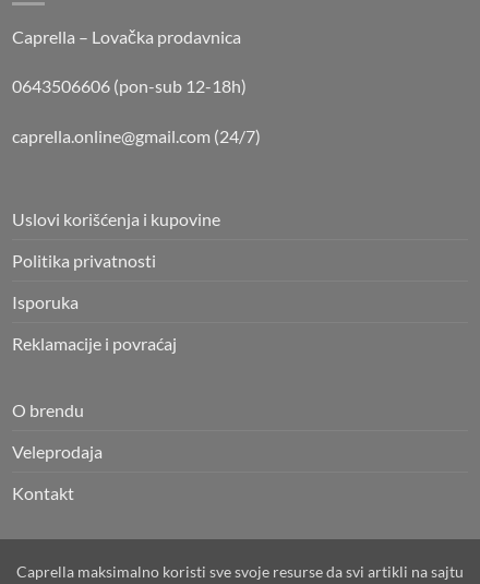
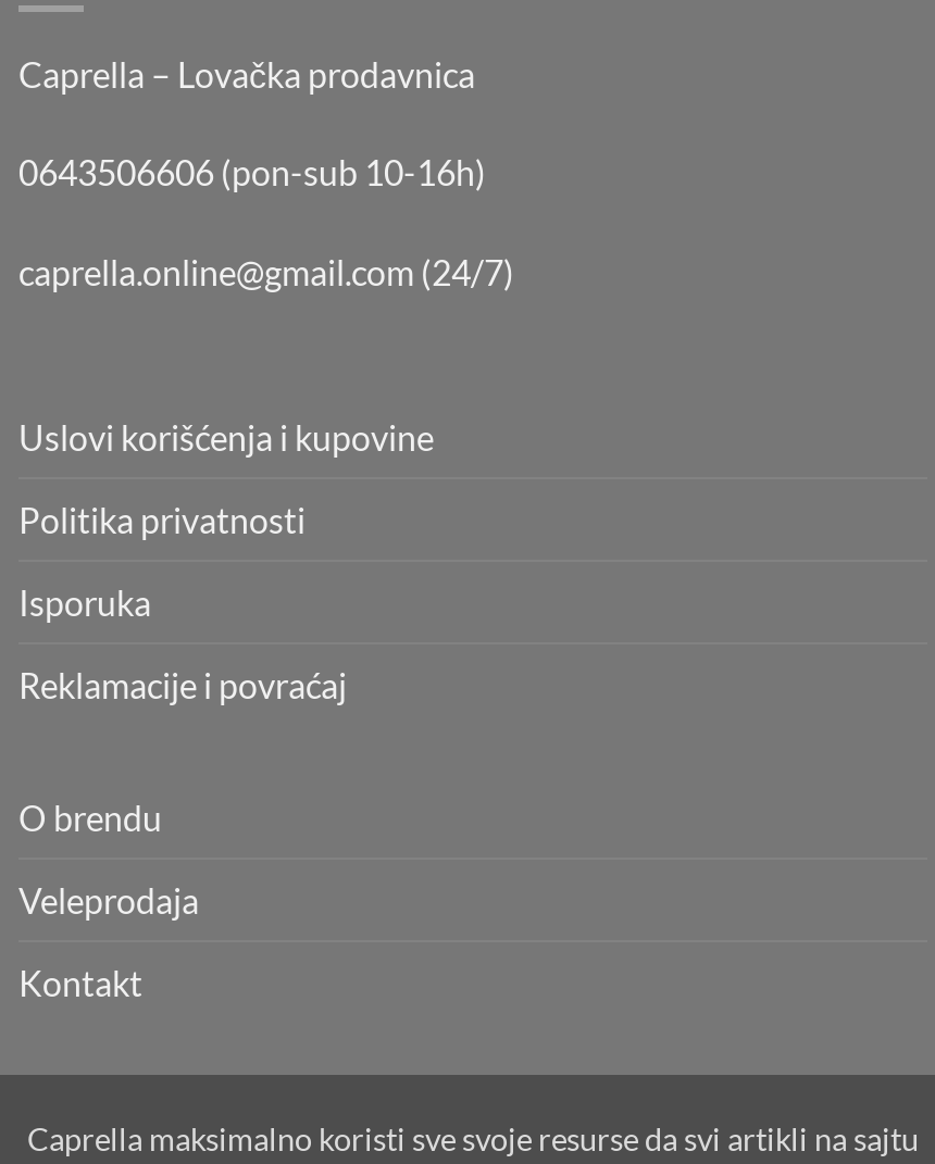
- 0643506606 (pon-sub 12-18h)
+ 0643506606 (pon-sub 10-16h)
